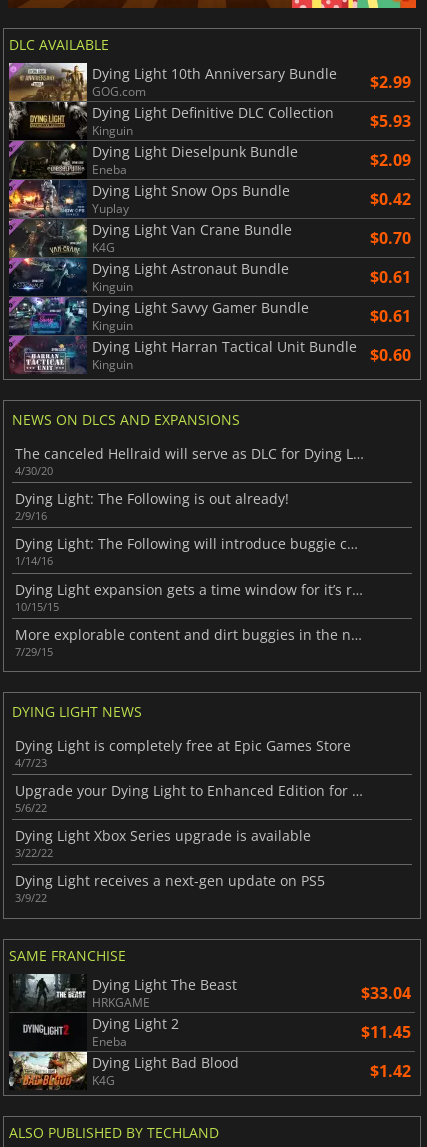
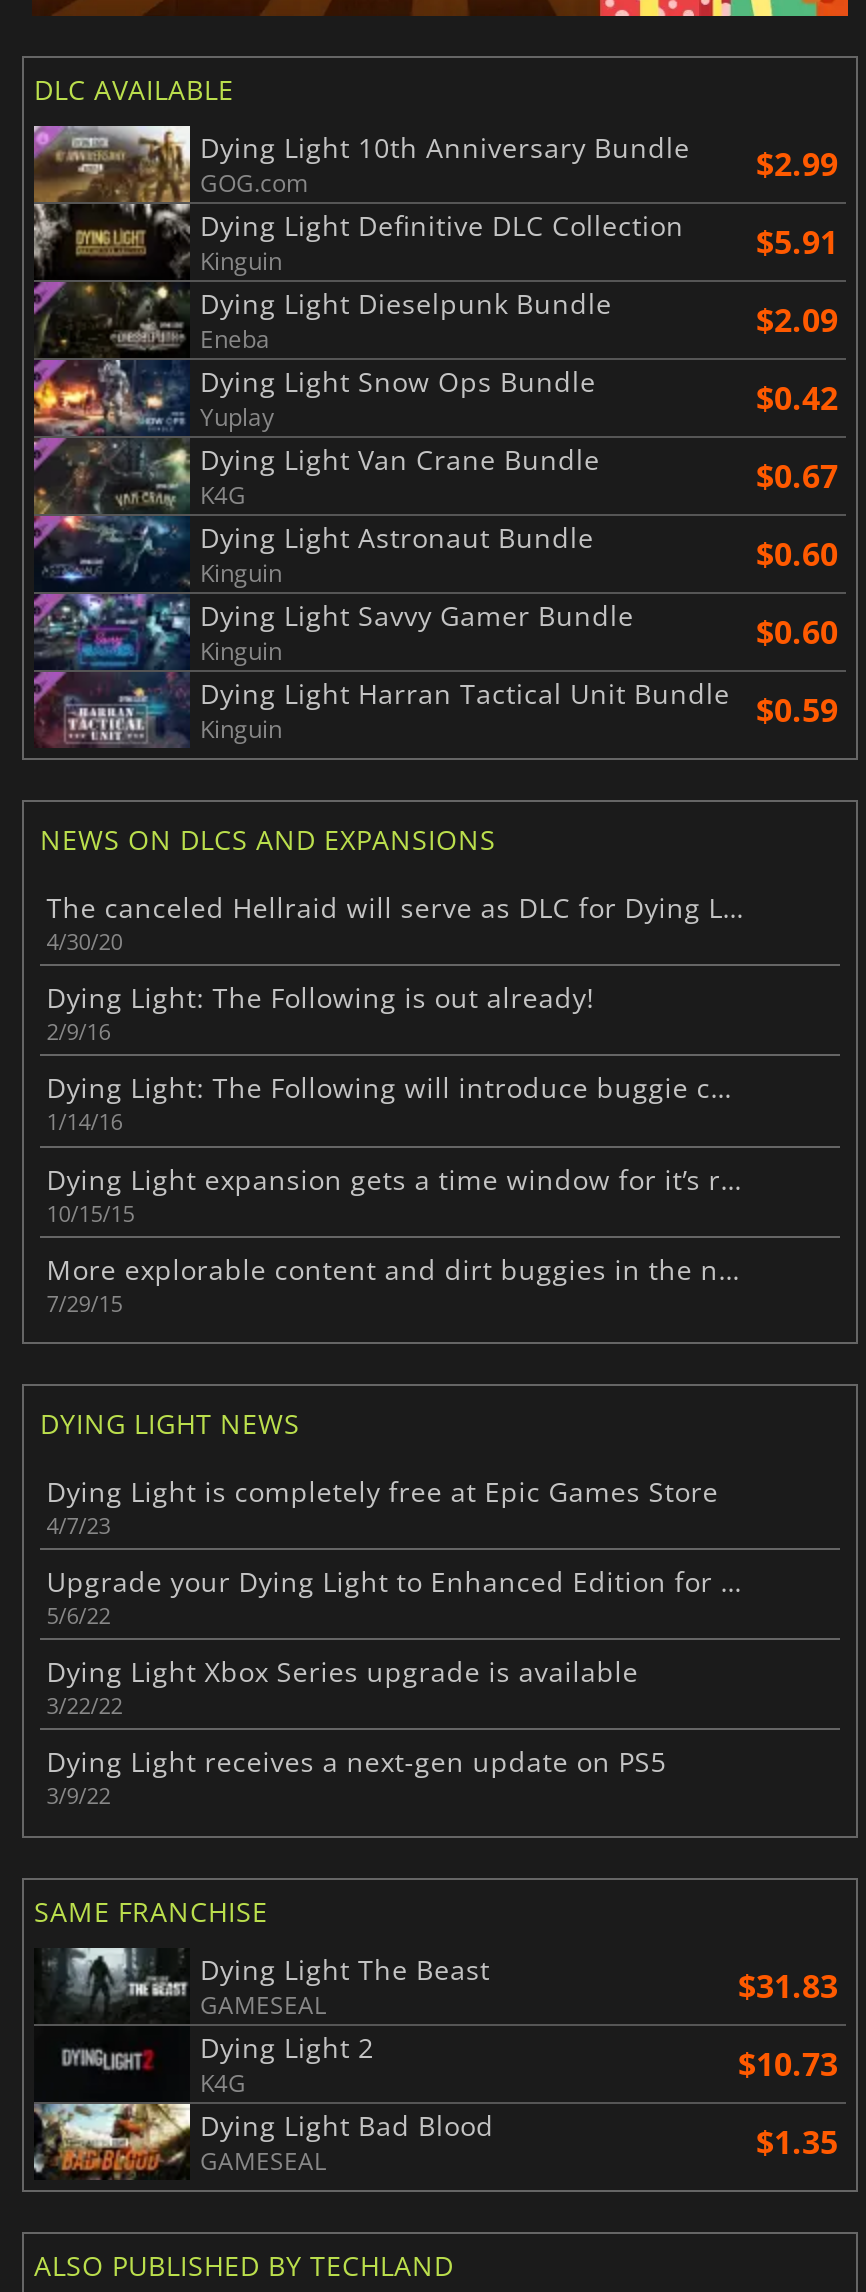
- Dying Light Definitive DLC Collection $5.93
+ Dying Light Definitive DLC Collection $5.91

- $0.70
+ $0.67

- $0.61
+ $0.60

- $0.61
+ $0.60

- Dying Light Harran Tactical Unit Bundle $0.60
+ Dying Light Harran Tactical Unit Bundle $0.59

- HRKGAME
- $33.04
+ GAMESEAL
+ $31.83

- Eneba
- $11.45
+ K4G
+ $10.73

- K4G
- $1.42
+ GAMESEAL
+ $1.35
